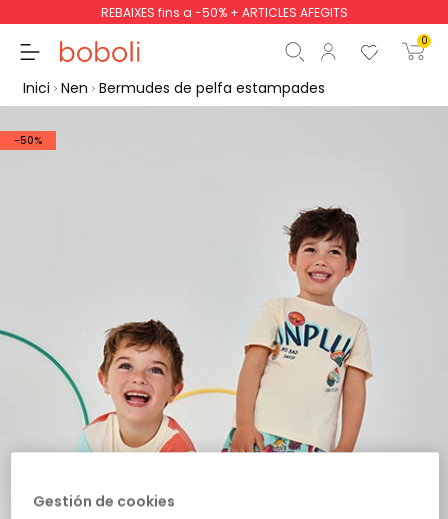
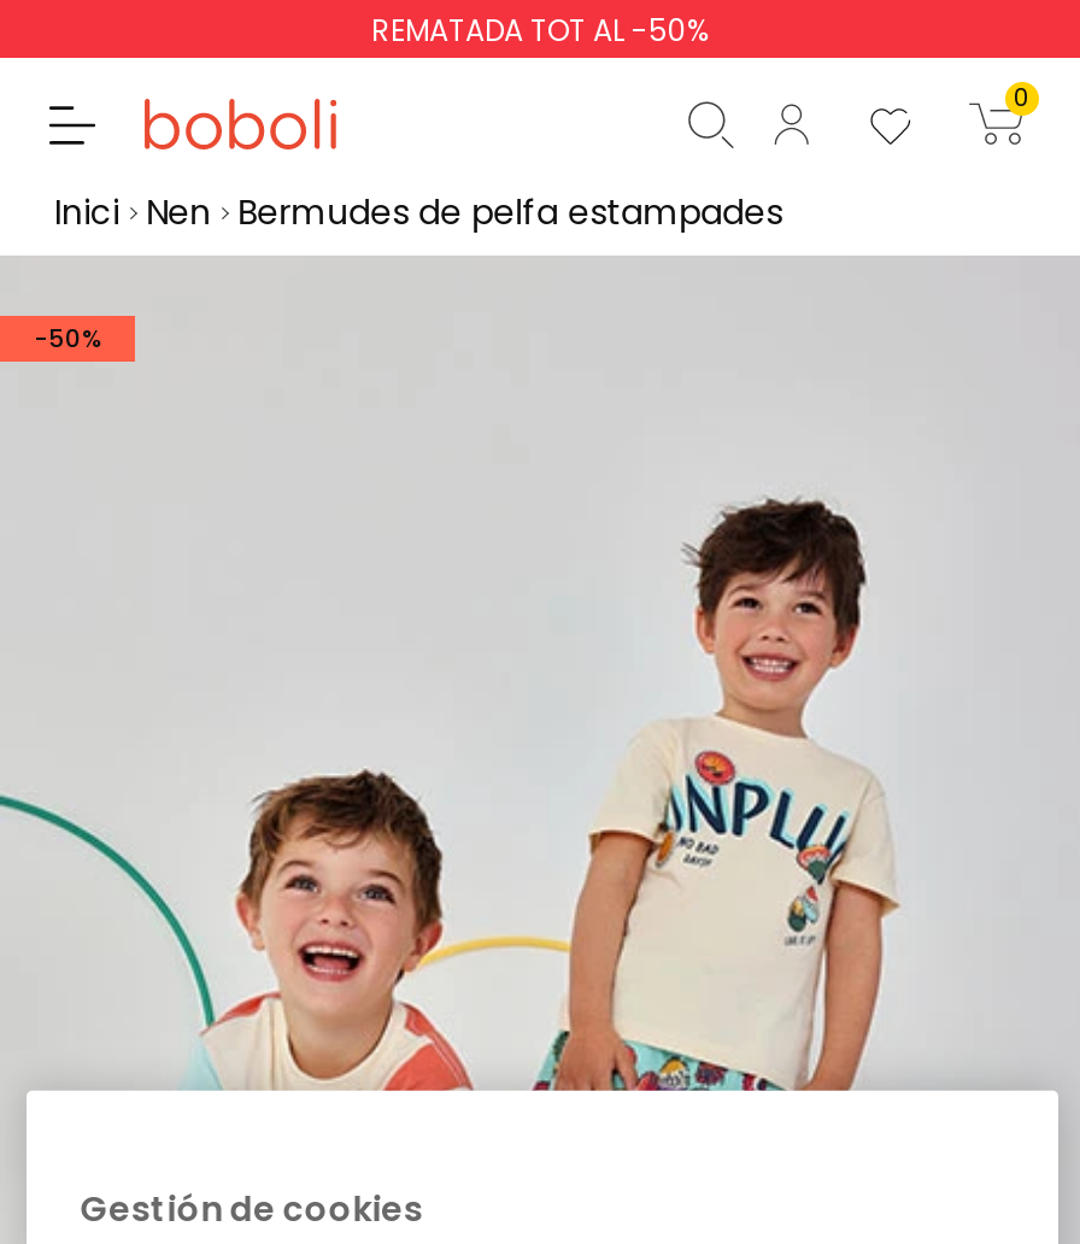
- REBAIXES fins a -50% + ARTICLES AFEGITS
+ REMATADA TOT AL -50%
